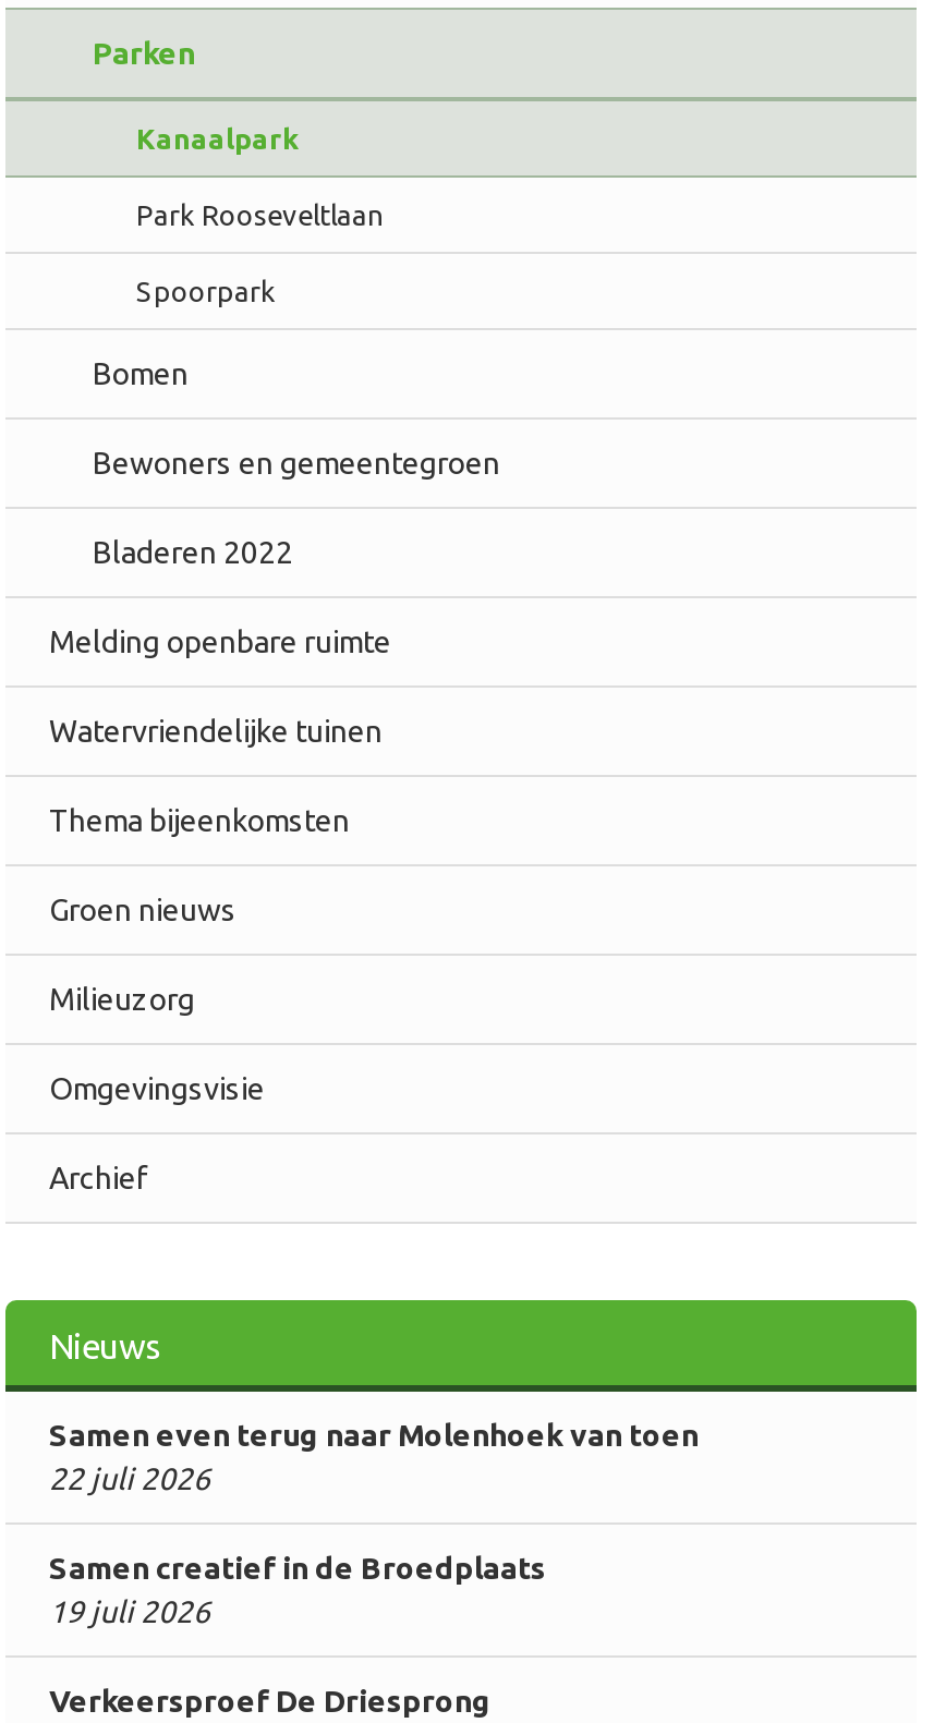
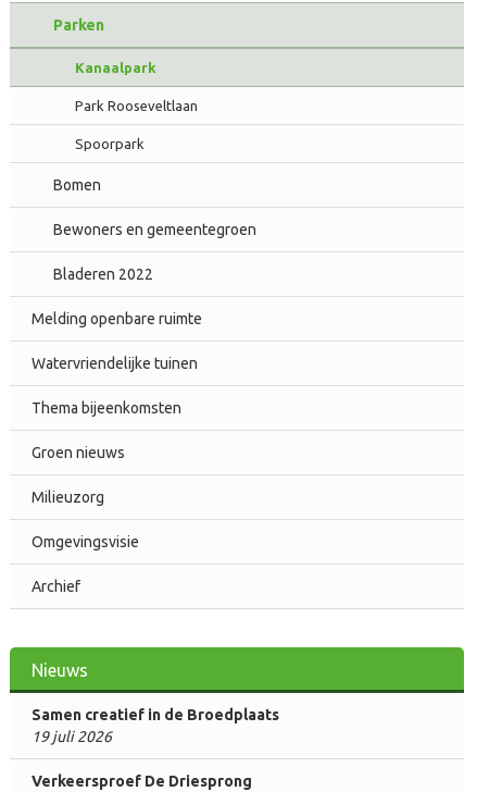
- Samen even terug naar Molenhoek van toen
- 22 juli 2026
